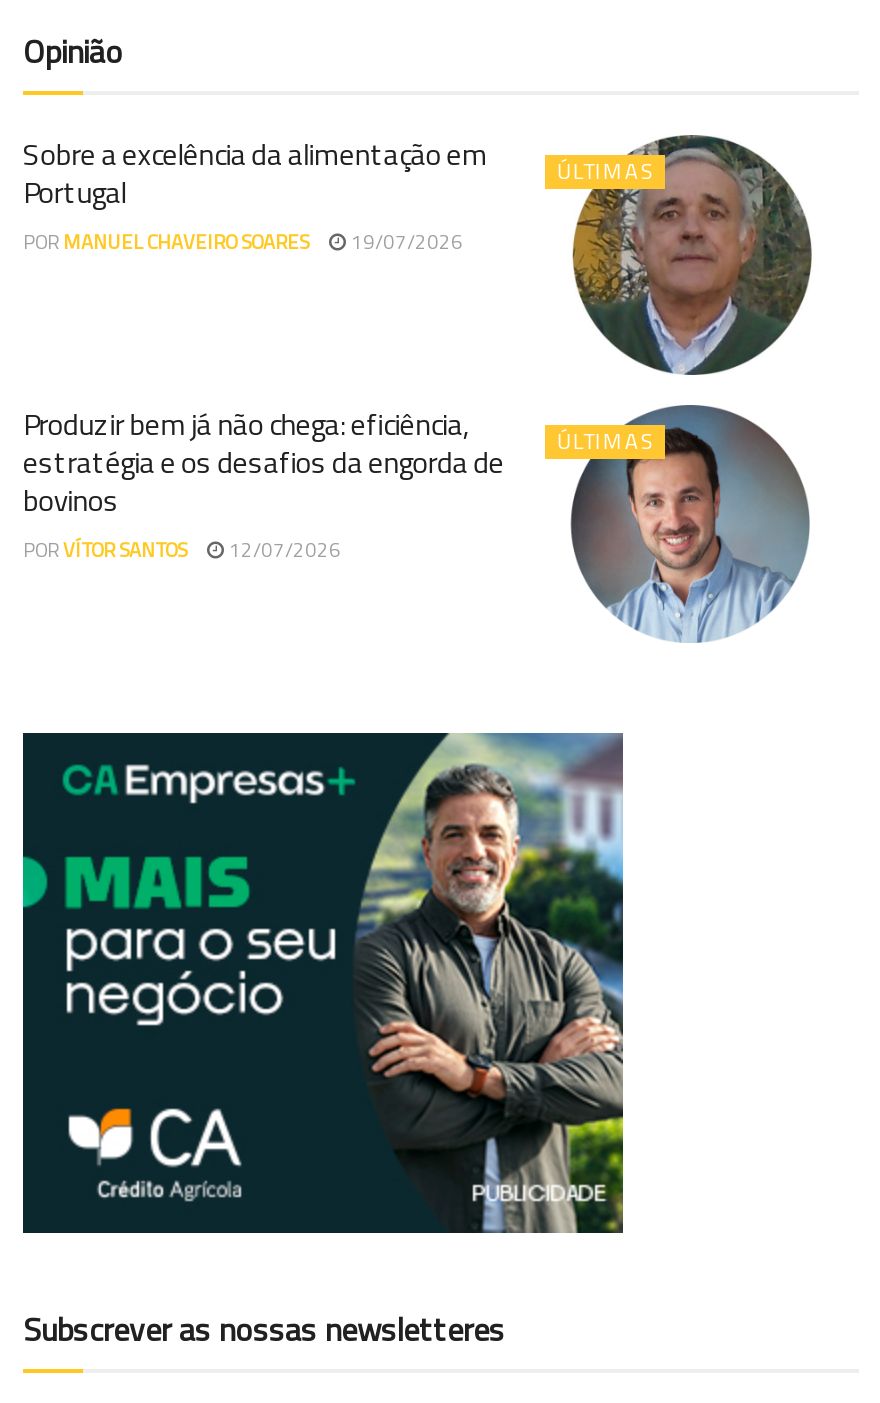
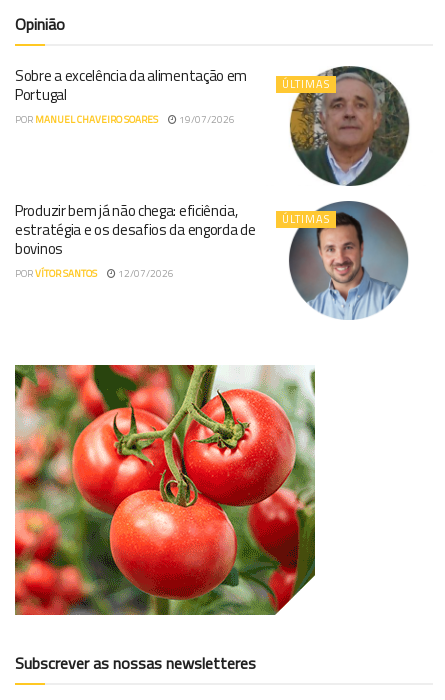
- [image]
+ [image]
